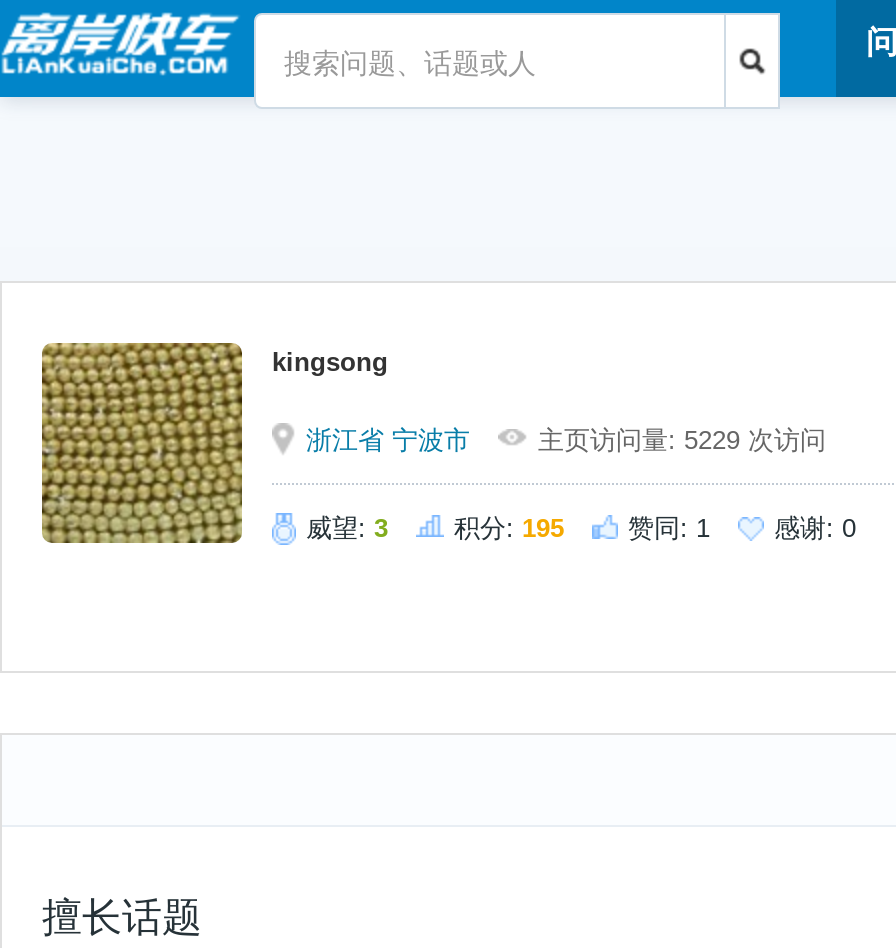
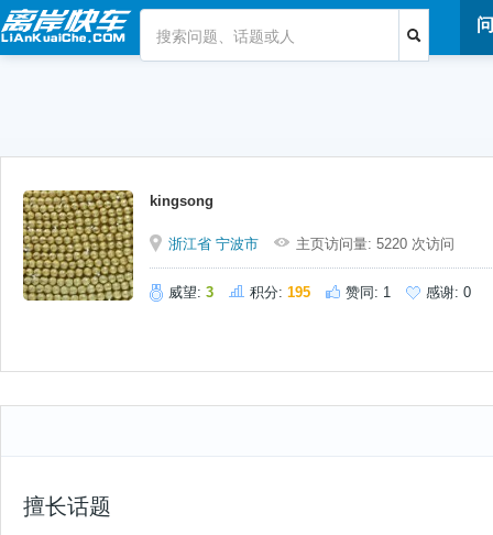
- 主页访问量: 5229 次访问
+ 主页访问量: 5220 次访问
